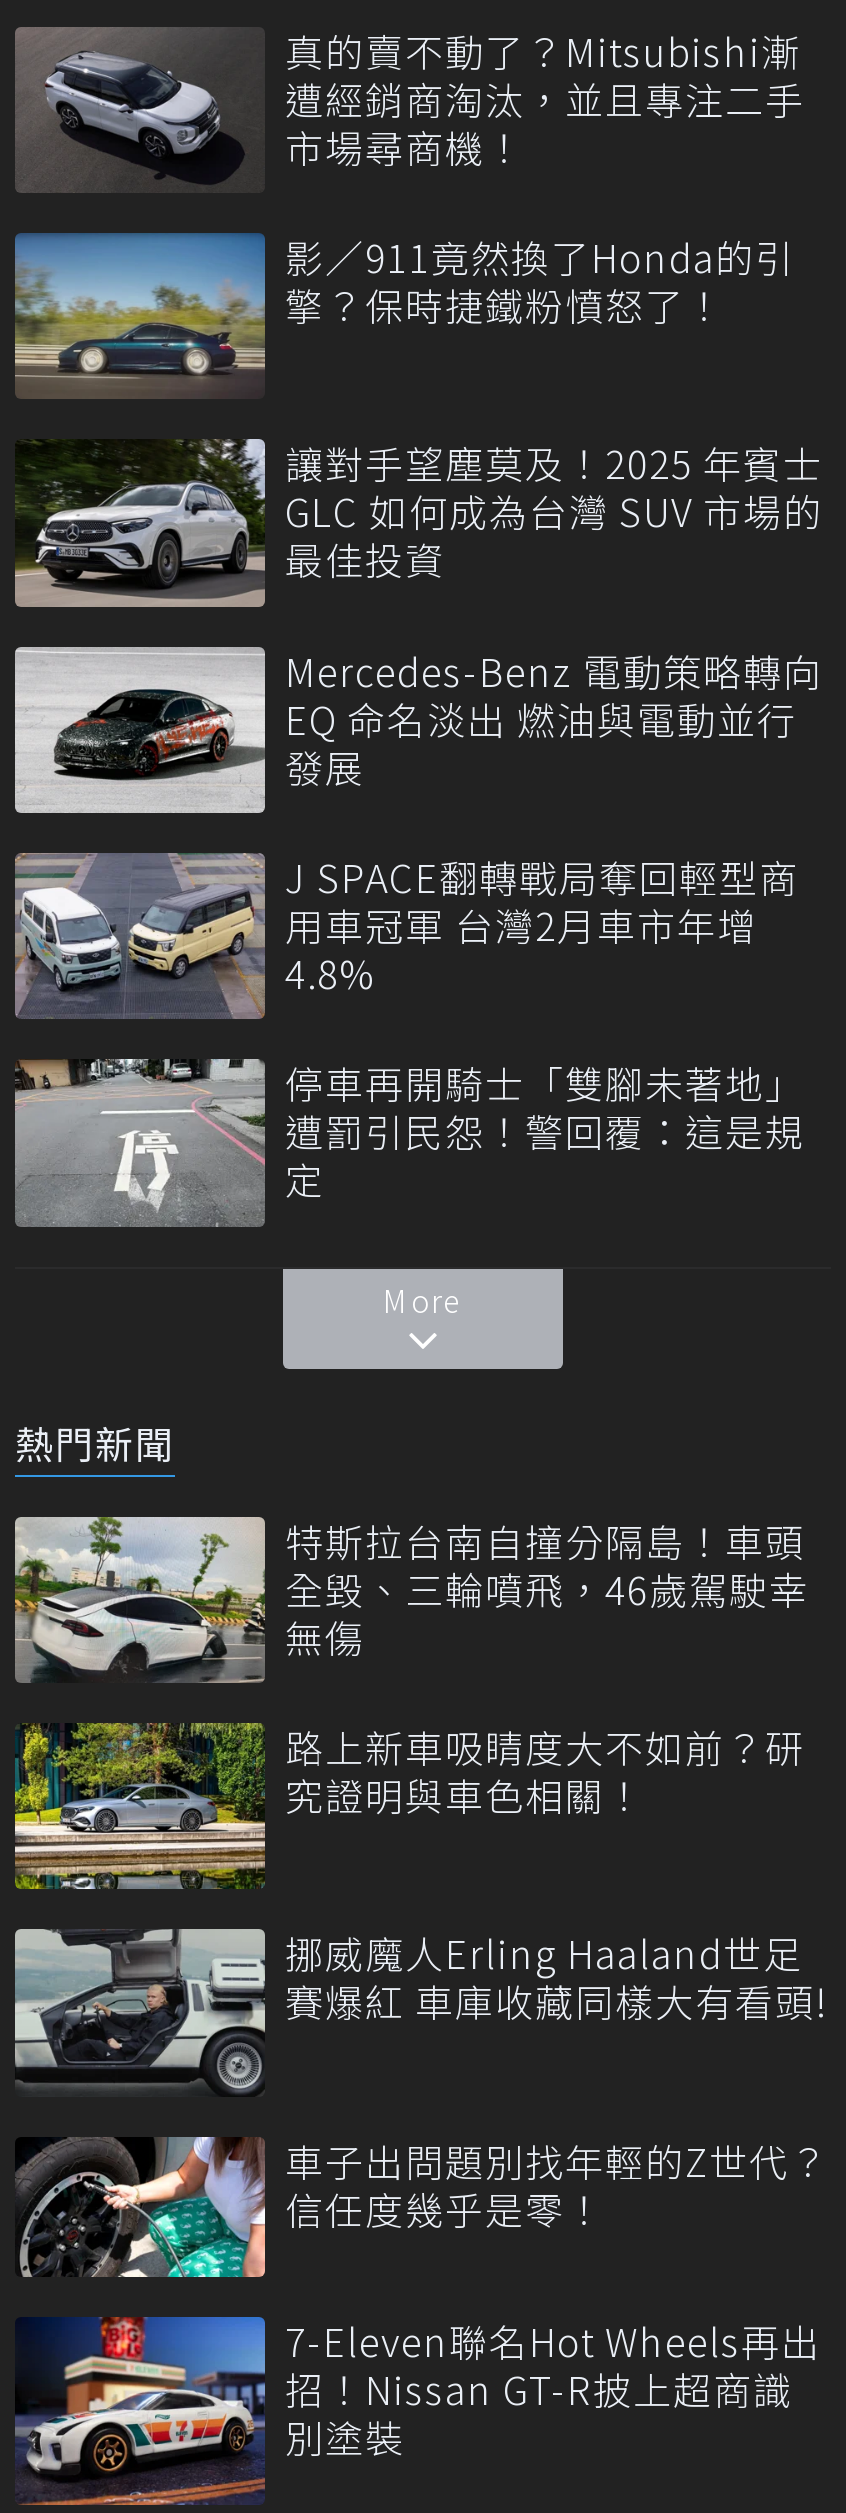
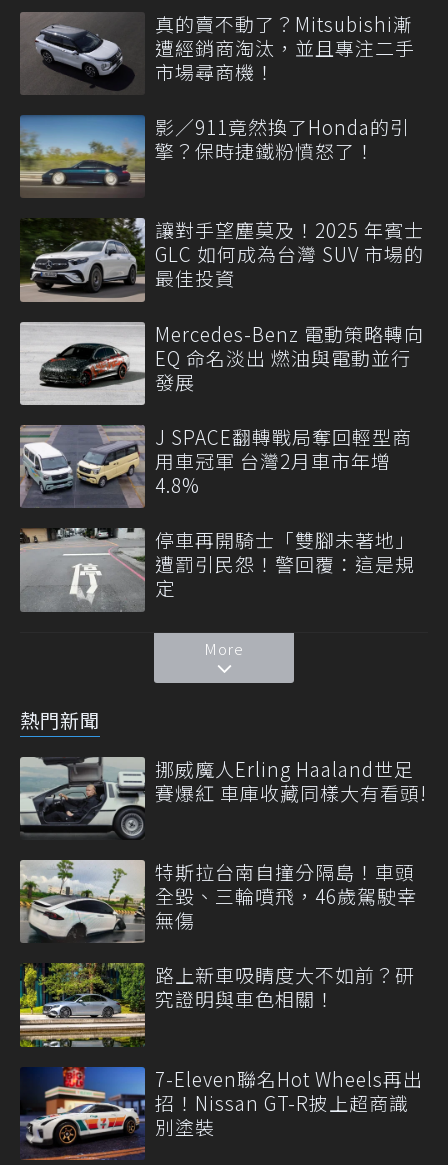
moved down: [image] | 特斯拉台南自撞分隔島！車頭 | 全毀、三輪噴飛，46歲駕駛幸 | 無傷 | 路上新車吸睛度大不如前？研 | 究證明與車色相關！

moved up: [image] | 挪威魔人Erling Haaland世足 | 賽爆紅 車庫收藏同樣大有看頭!

- [image]
- 車子出問題別找年輕的Z世代？
- 信任度幾乎是零！
